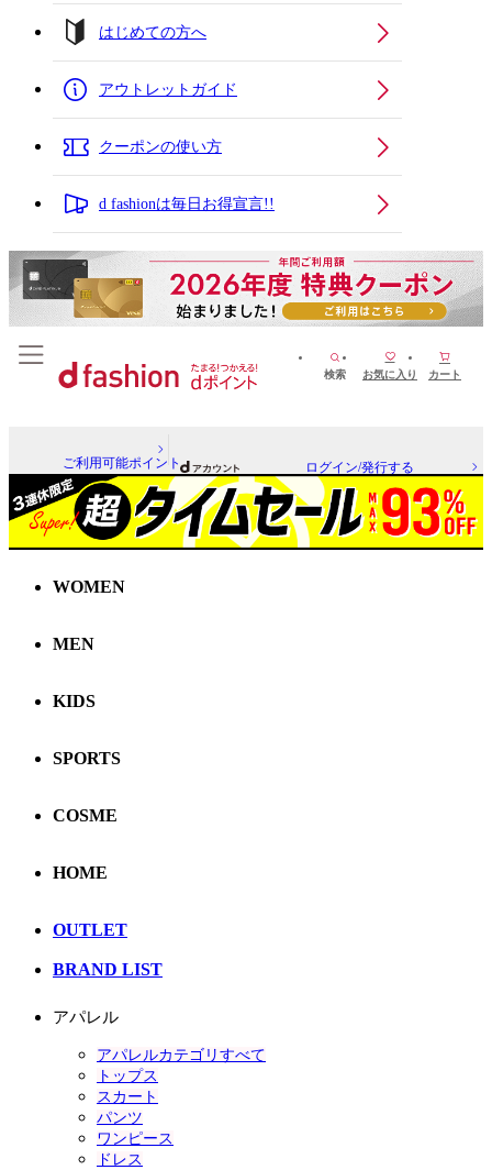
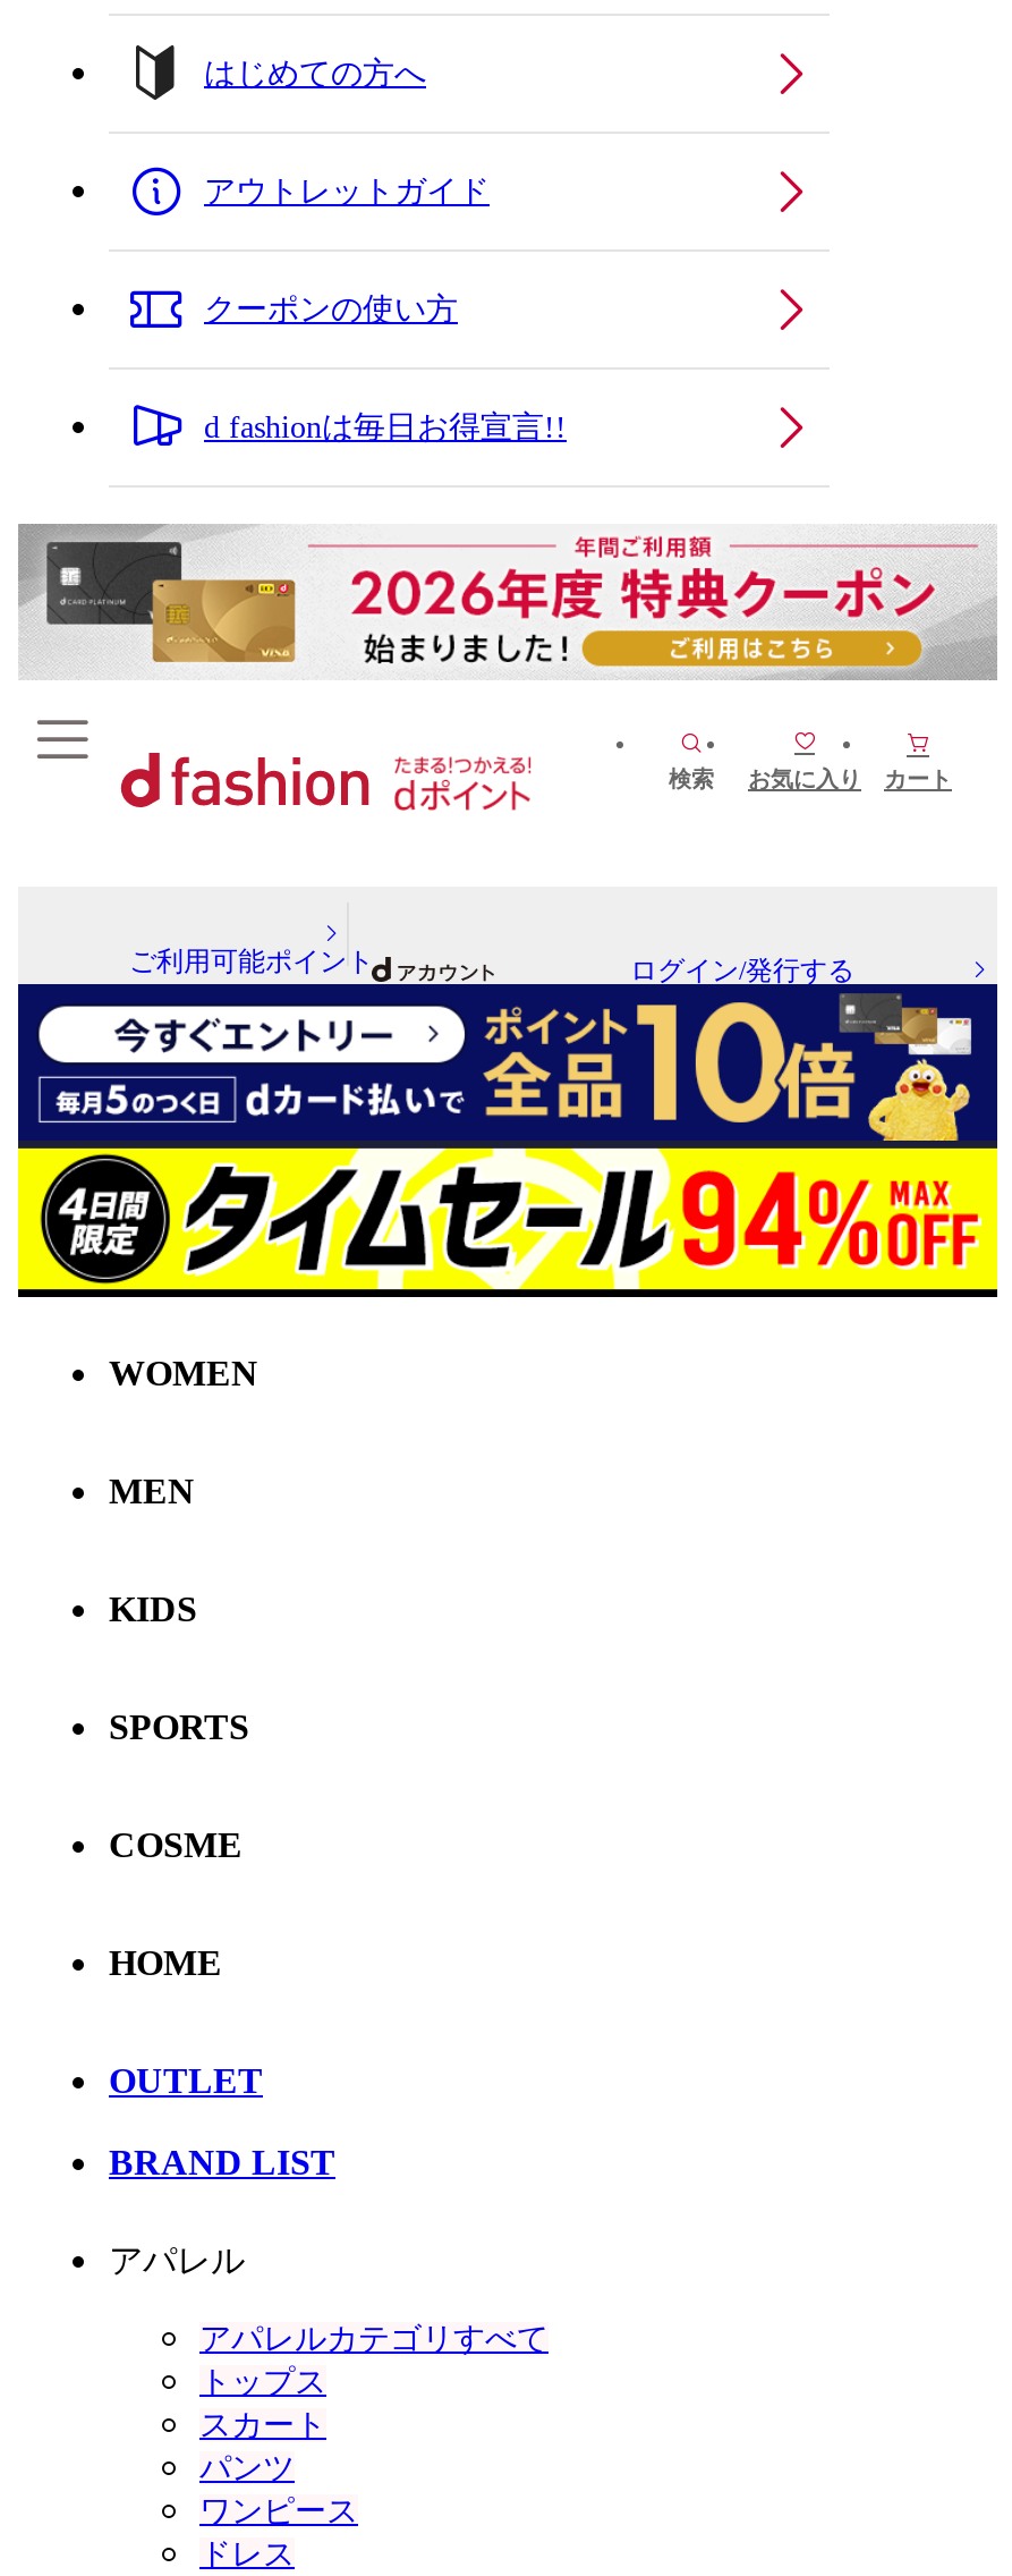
- [image]
+ [image]
